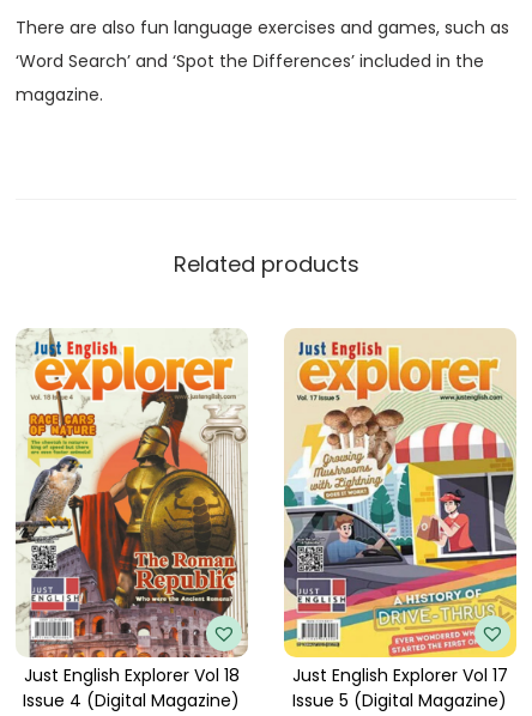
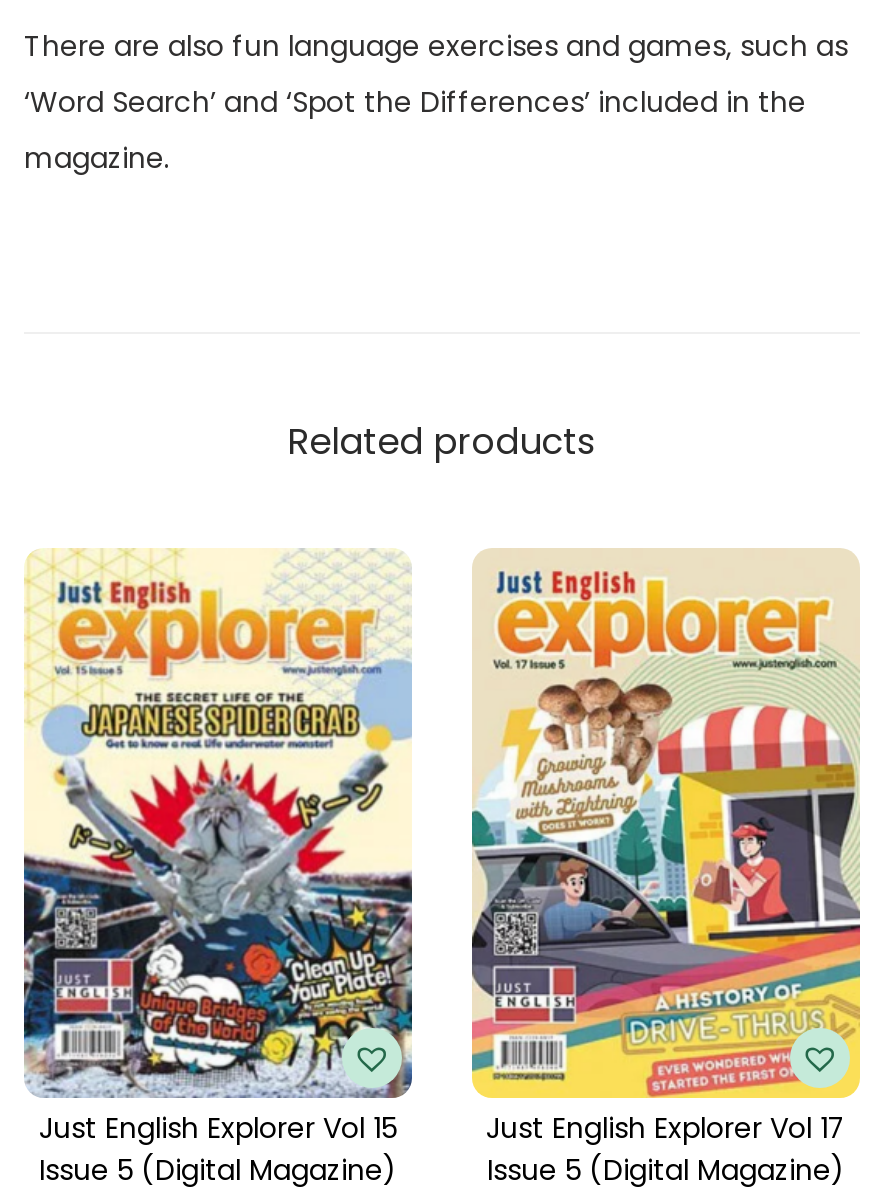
- [image]
- Just English Explorer Vol 18
+ [image]
+ Just English Explorer Vol 15

- Issue 4 (Digital Magazine)
+ Issue 5 (Digital Magazine)
